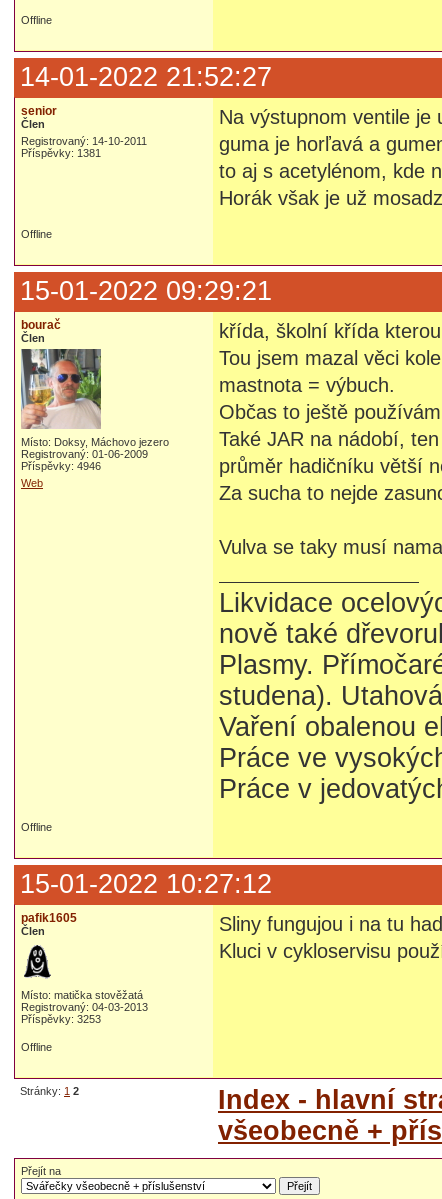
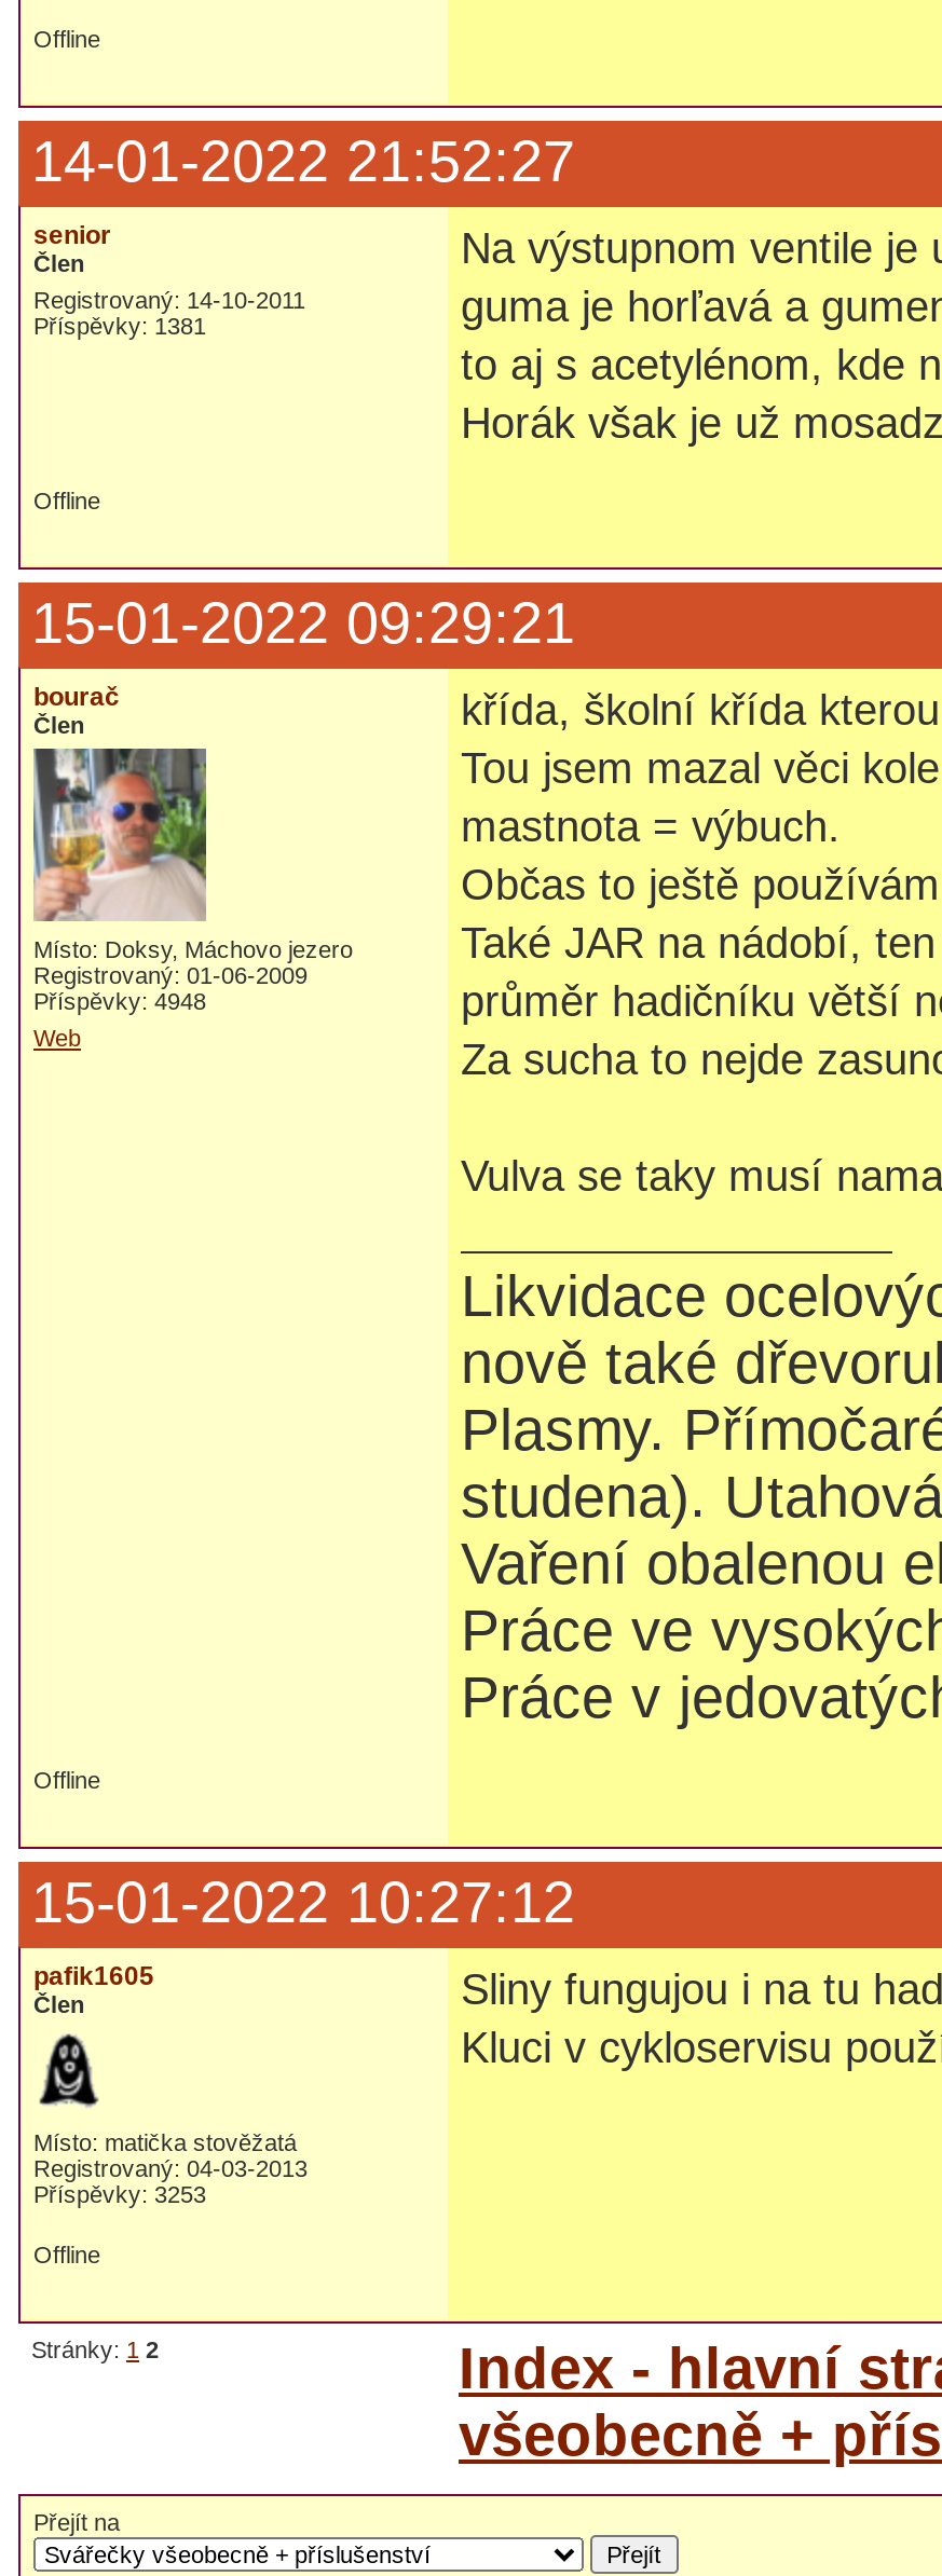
- Příspěvky: 4946
+ Příspěvky: 4948
